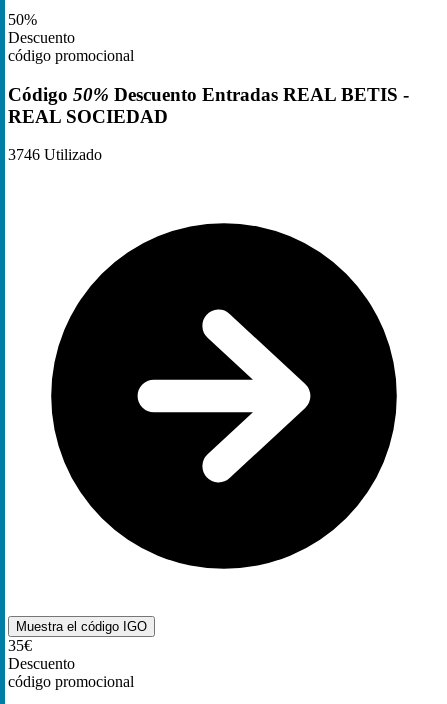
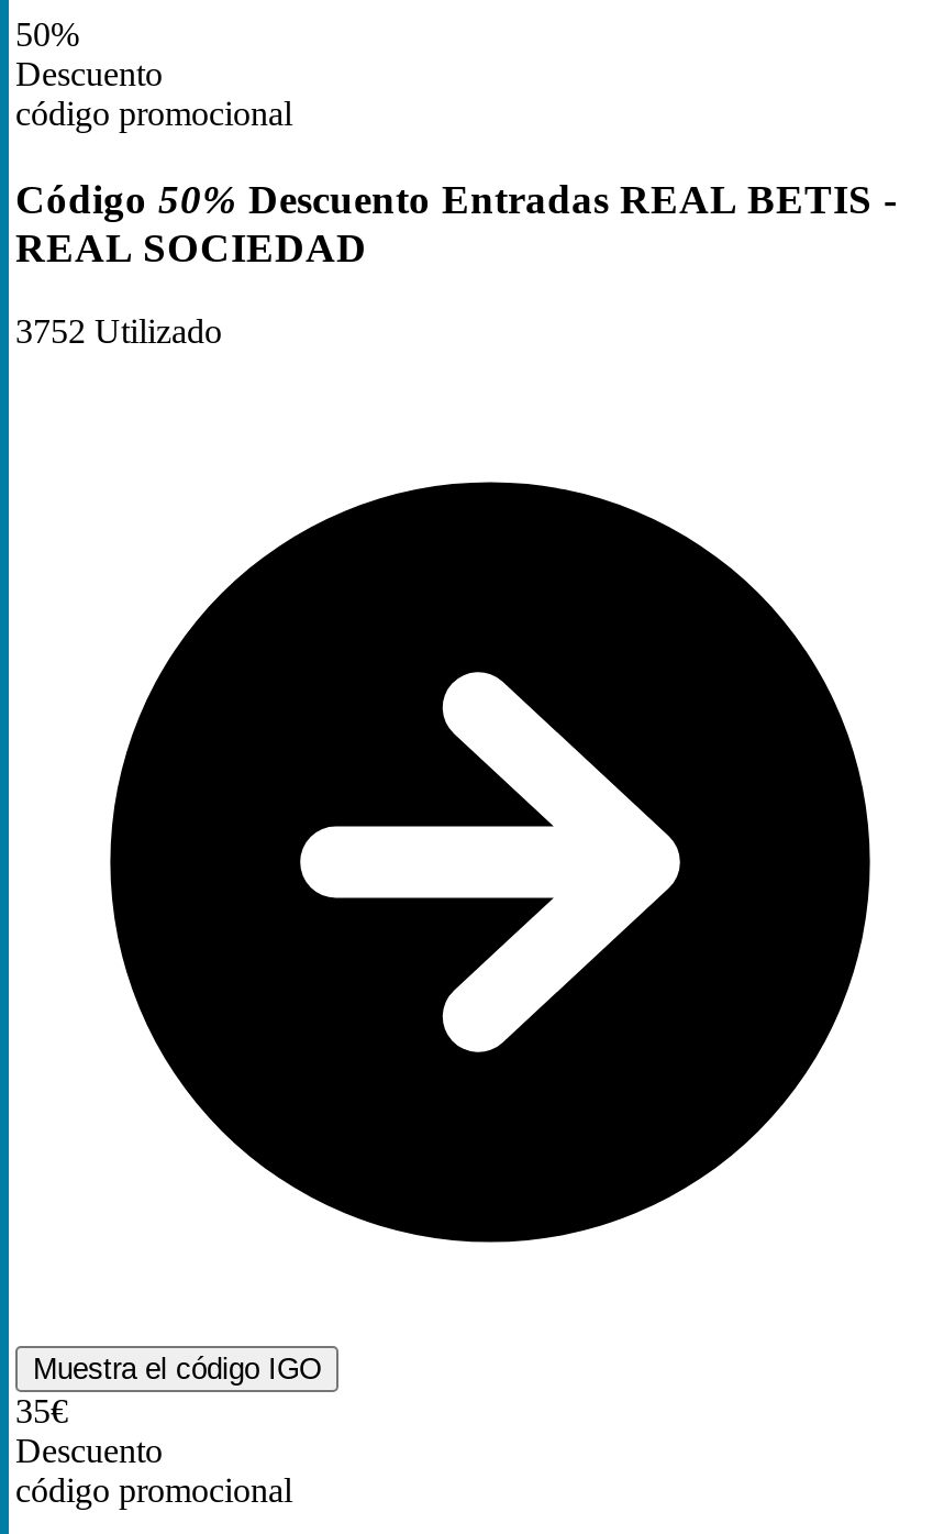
- 3746 Utilizado
+ 3752 Utilizado
